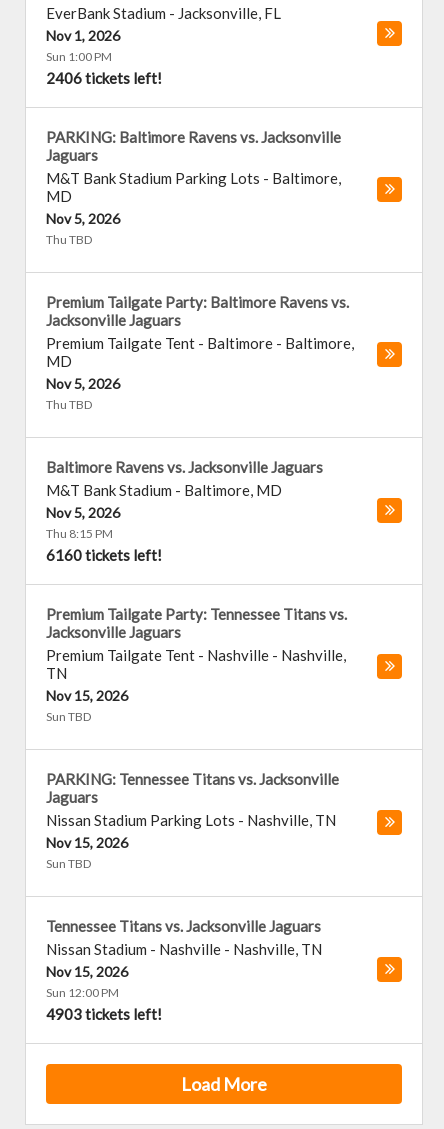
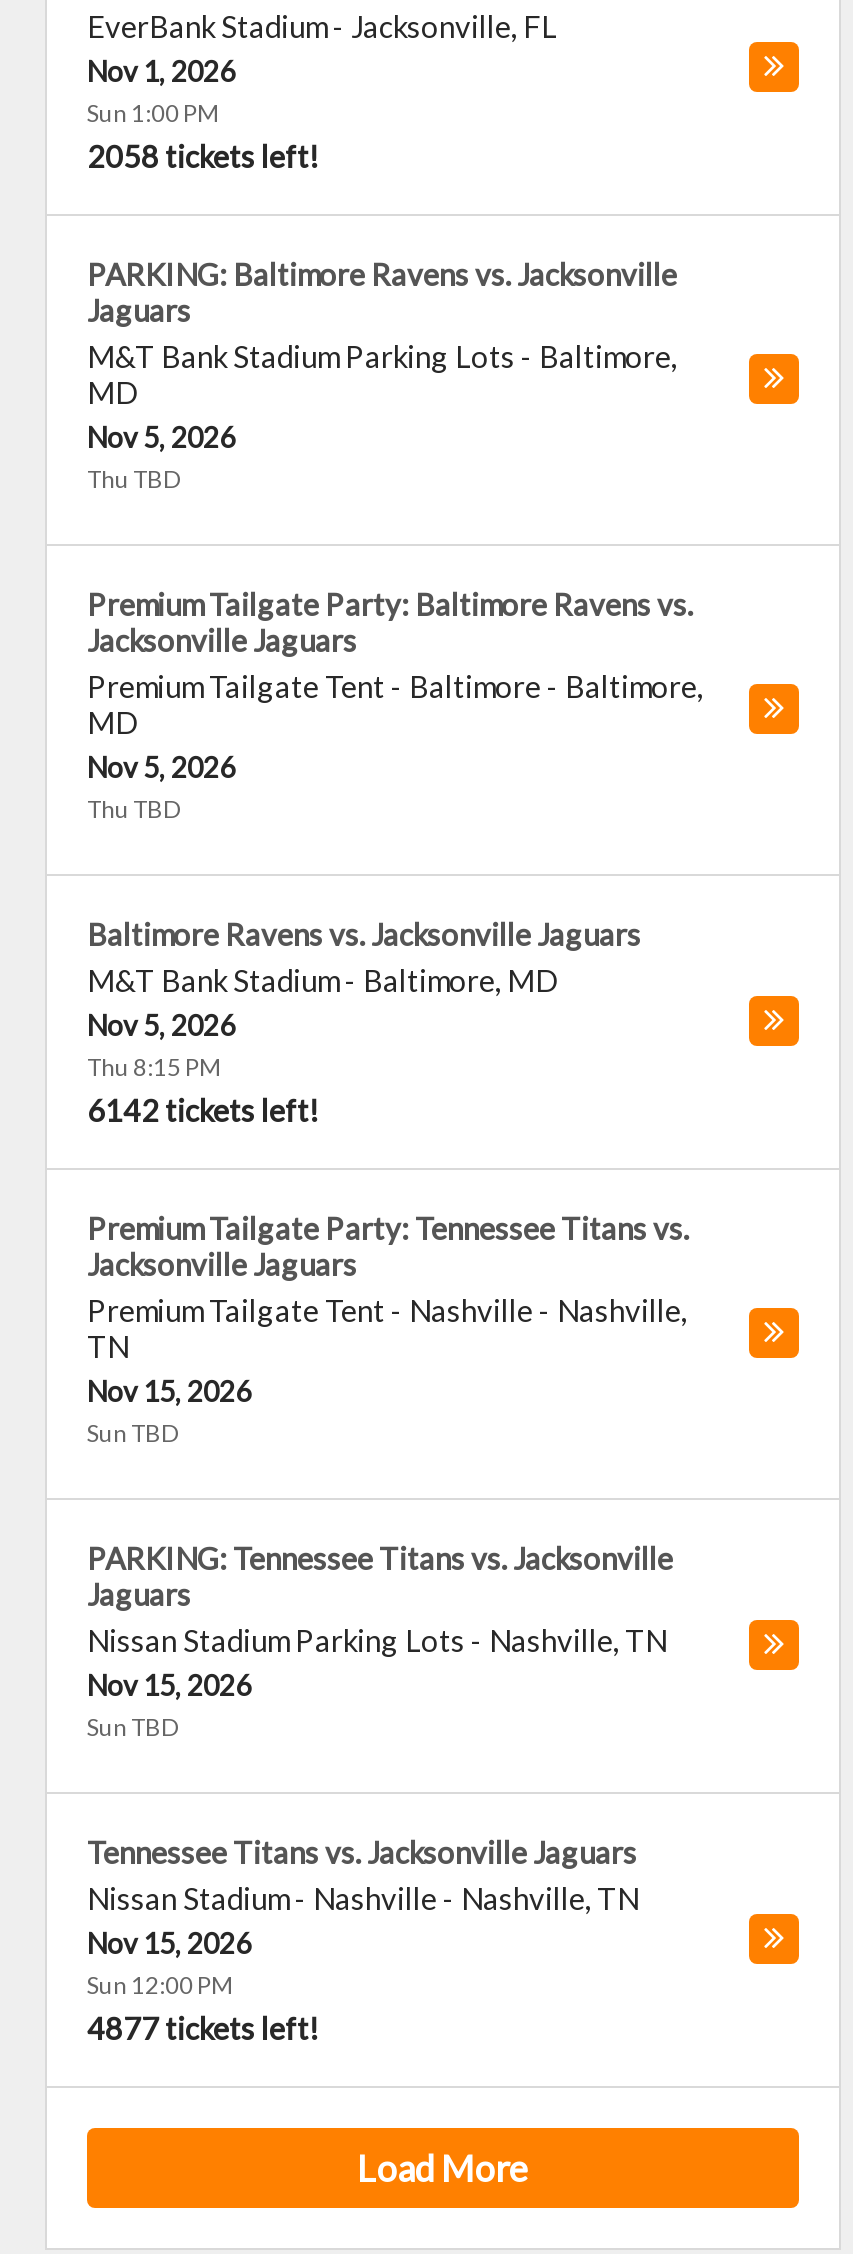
- 2406 tickets left!
+ 2058 tickets left!

- 6160 tickets left!
+ 6142 tickets left!

- 4903 tickets left!
+ 4877 tickets left!
